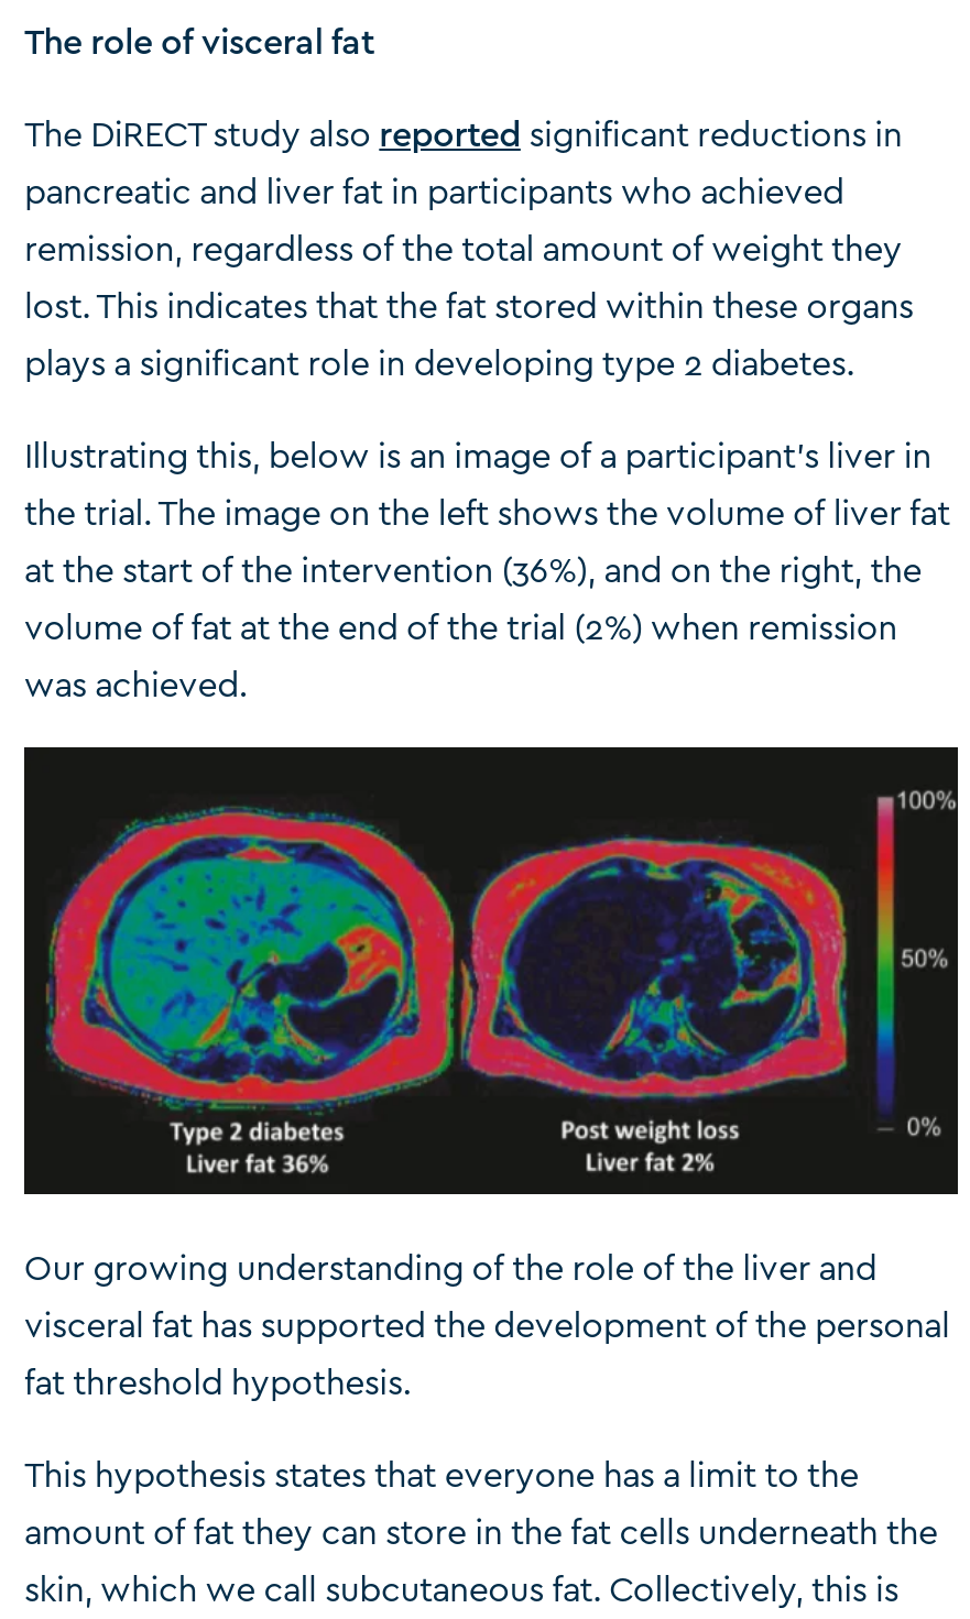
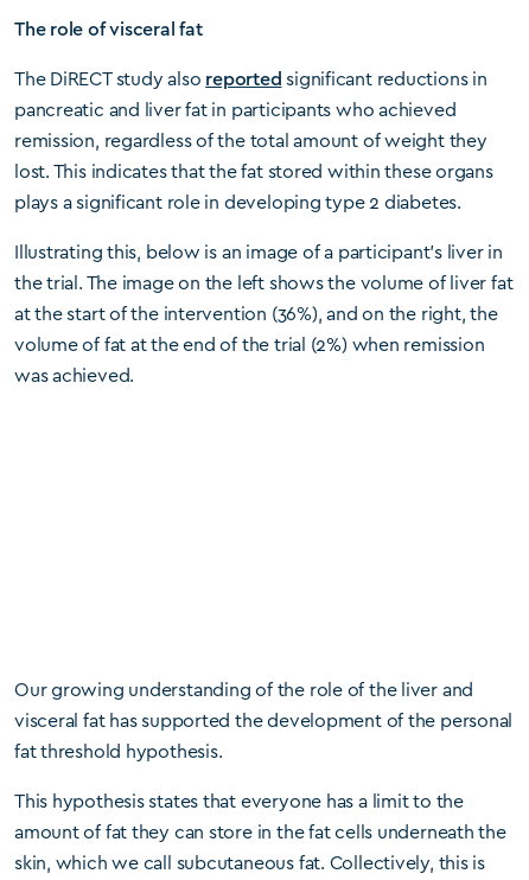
- [image]
